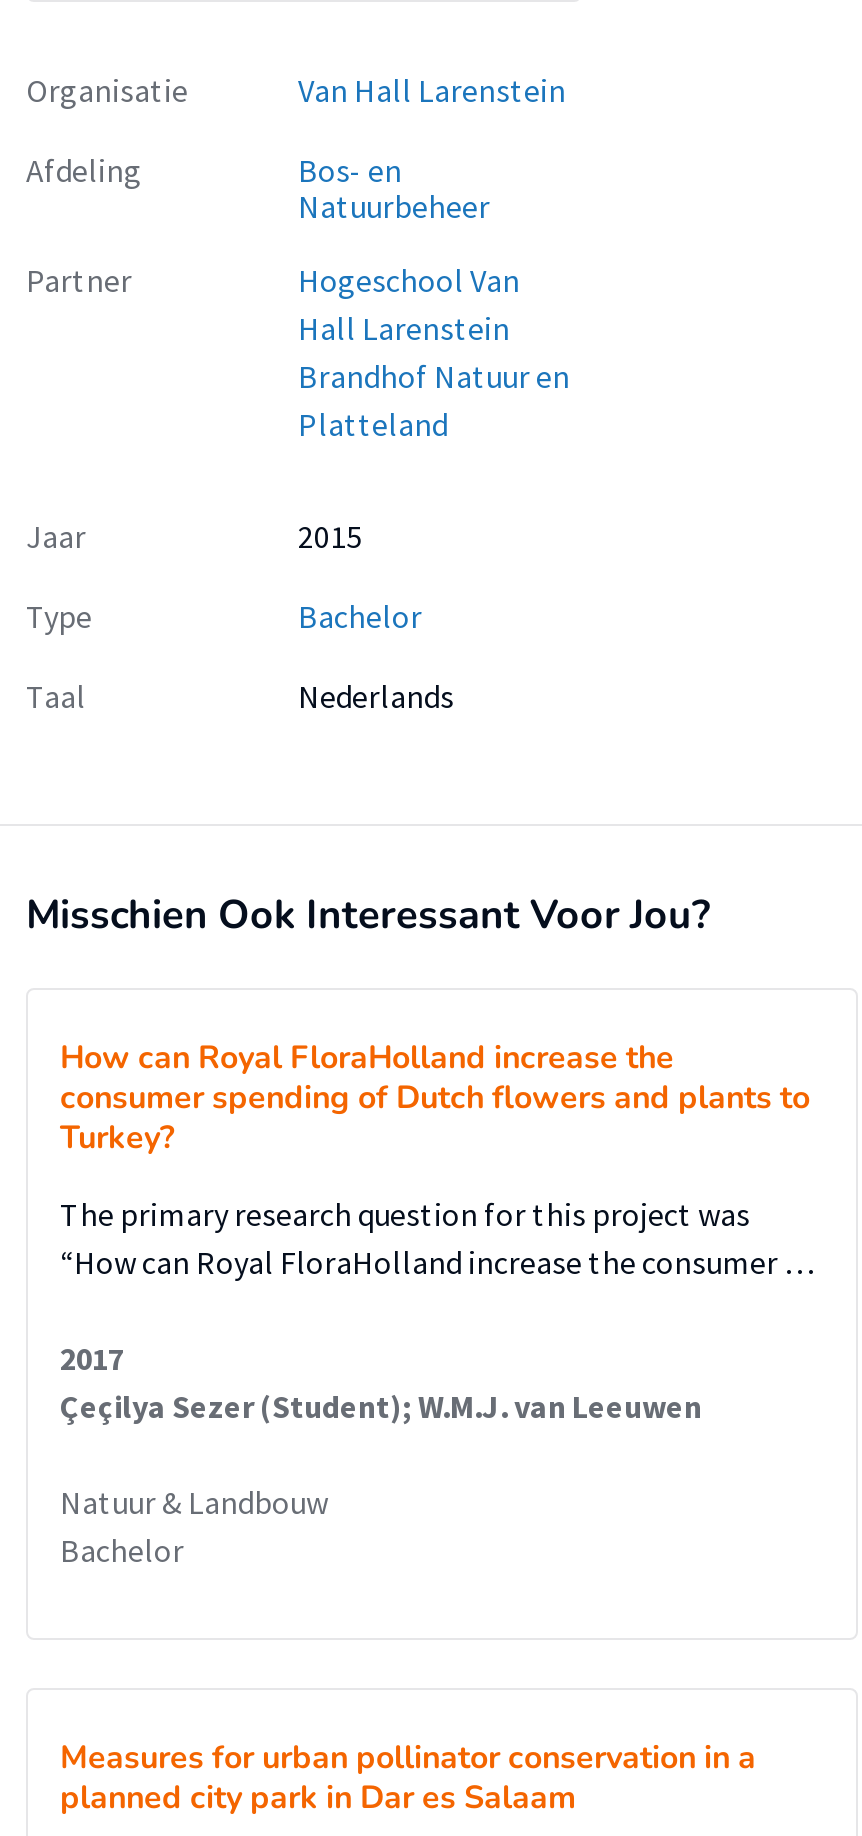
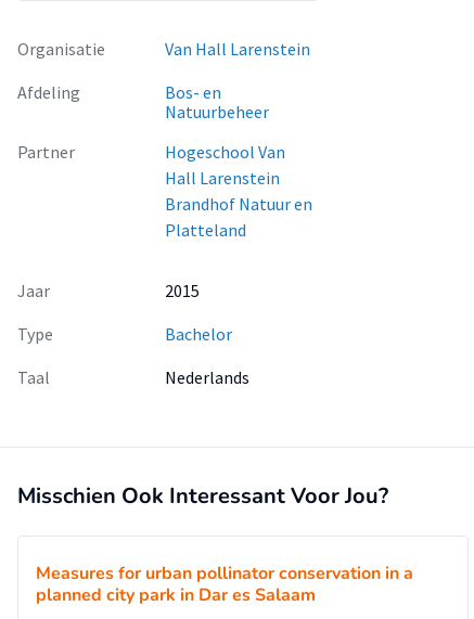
- How can Royal FloraHolland increase the
- consumer spending of Dutch flowers and plants to
- Turkey?
- The primary research question for this project was
- “How can Royal FloraHolland increase the consumer …
- 2017
- Çeçilya Sezer (Student); W.M.J. van Leeuwen
- Natuur & Landbouw
- Bachelor
